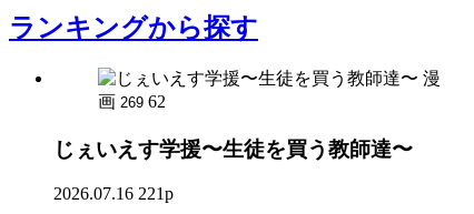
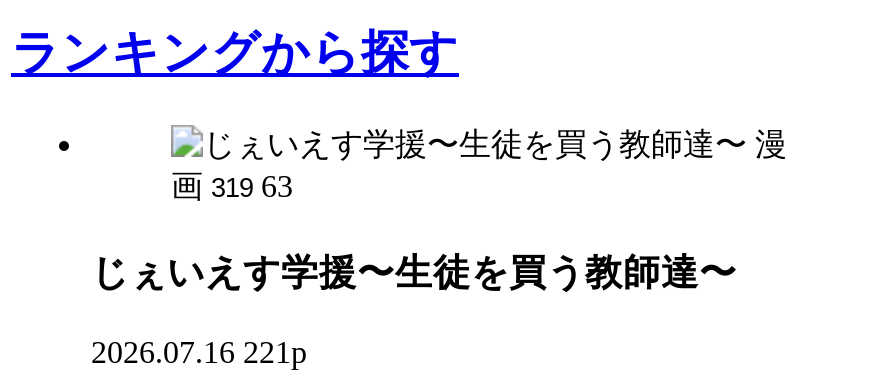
- 画 269 62
+ 画 319 63
